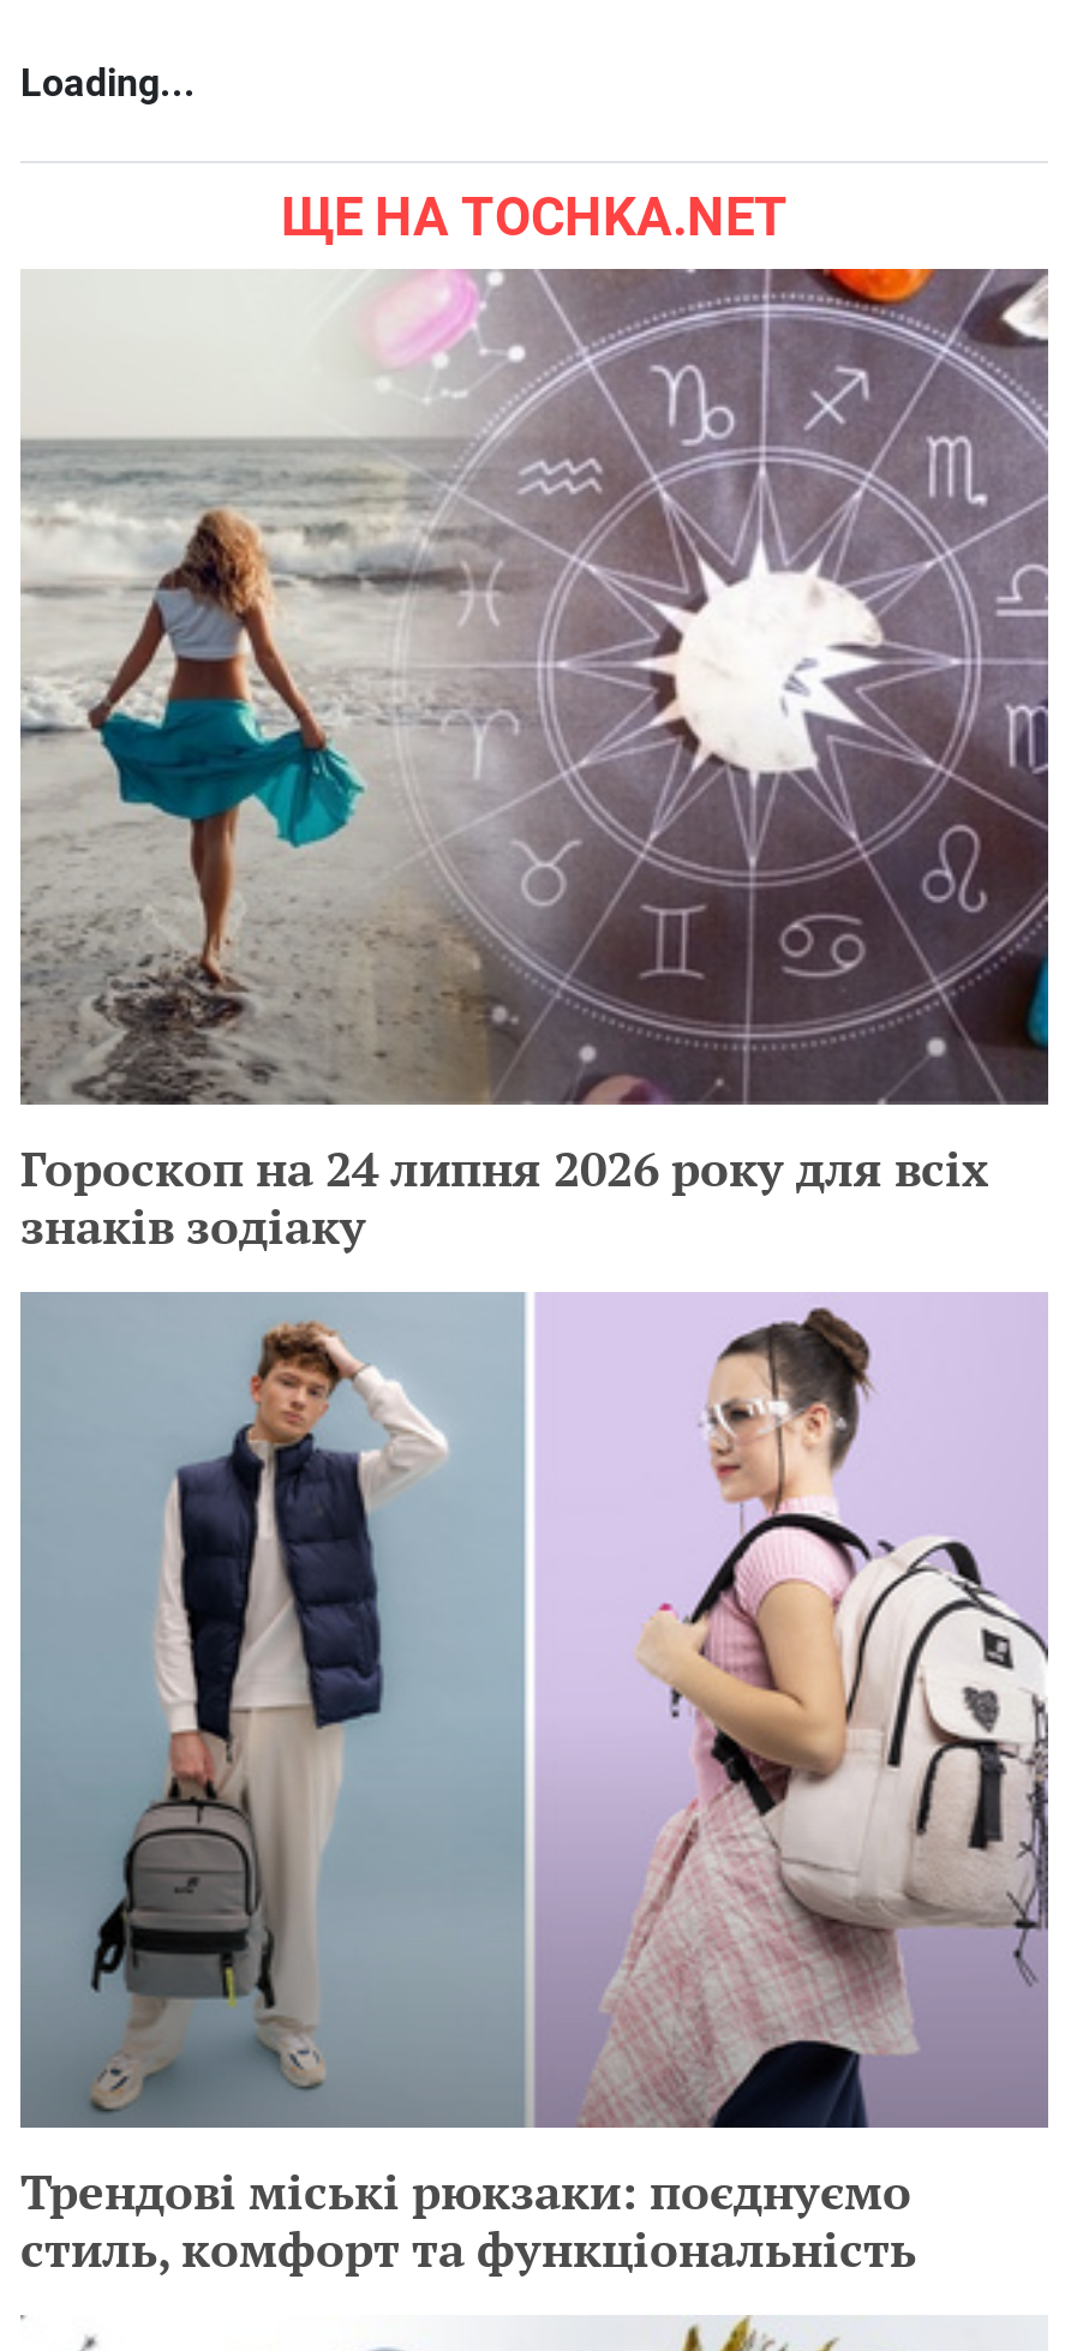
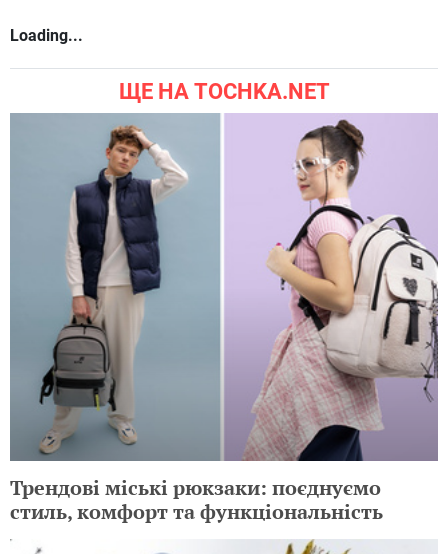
- [image]
- Гороскоп на 24 липня 2026 року для всіх
- знаків зодіаку
